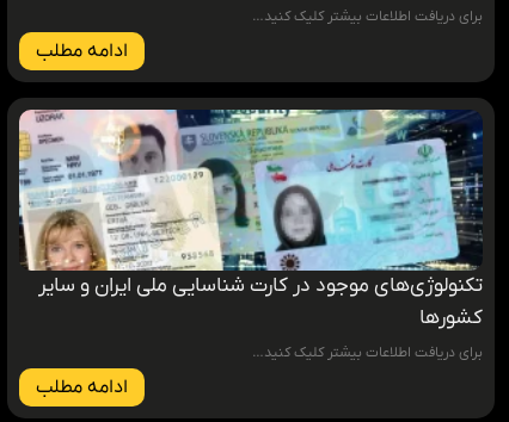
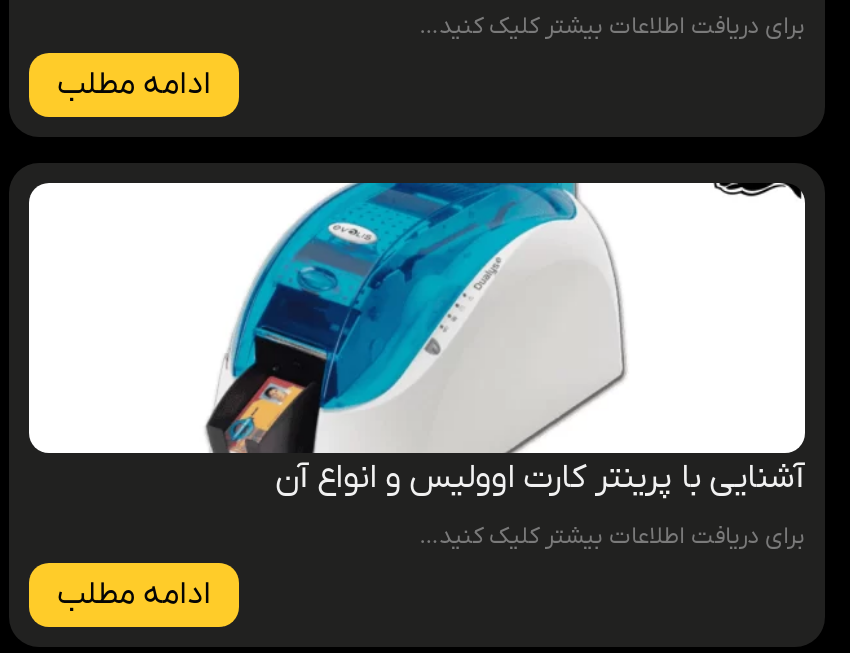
- [image]
- تکنولوژی‌های موجود در کارت شناسایی ملی ایران و سایر
- کشورها
+ [image]
+ آشنایی با پرینتر کارت اوولیس و انواع آن
